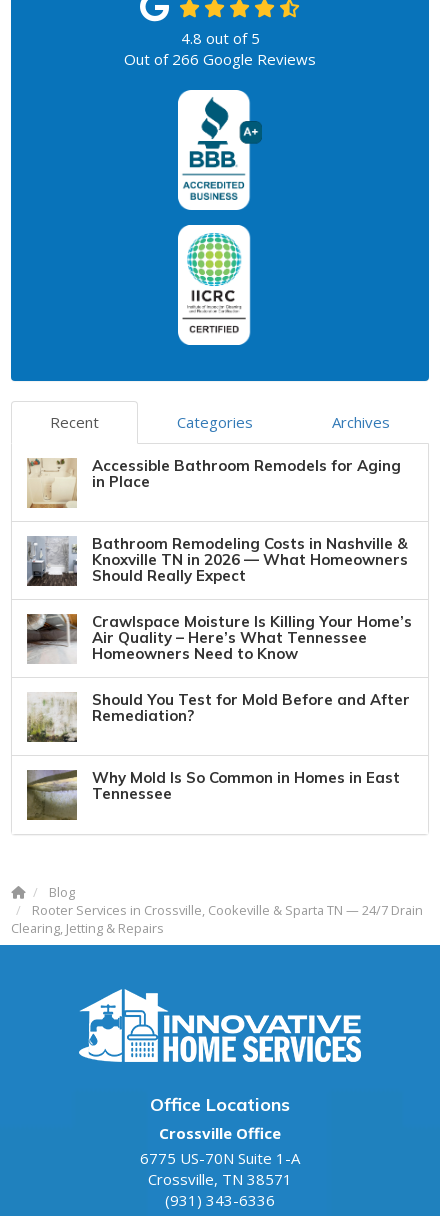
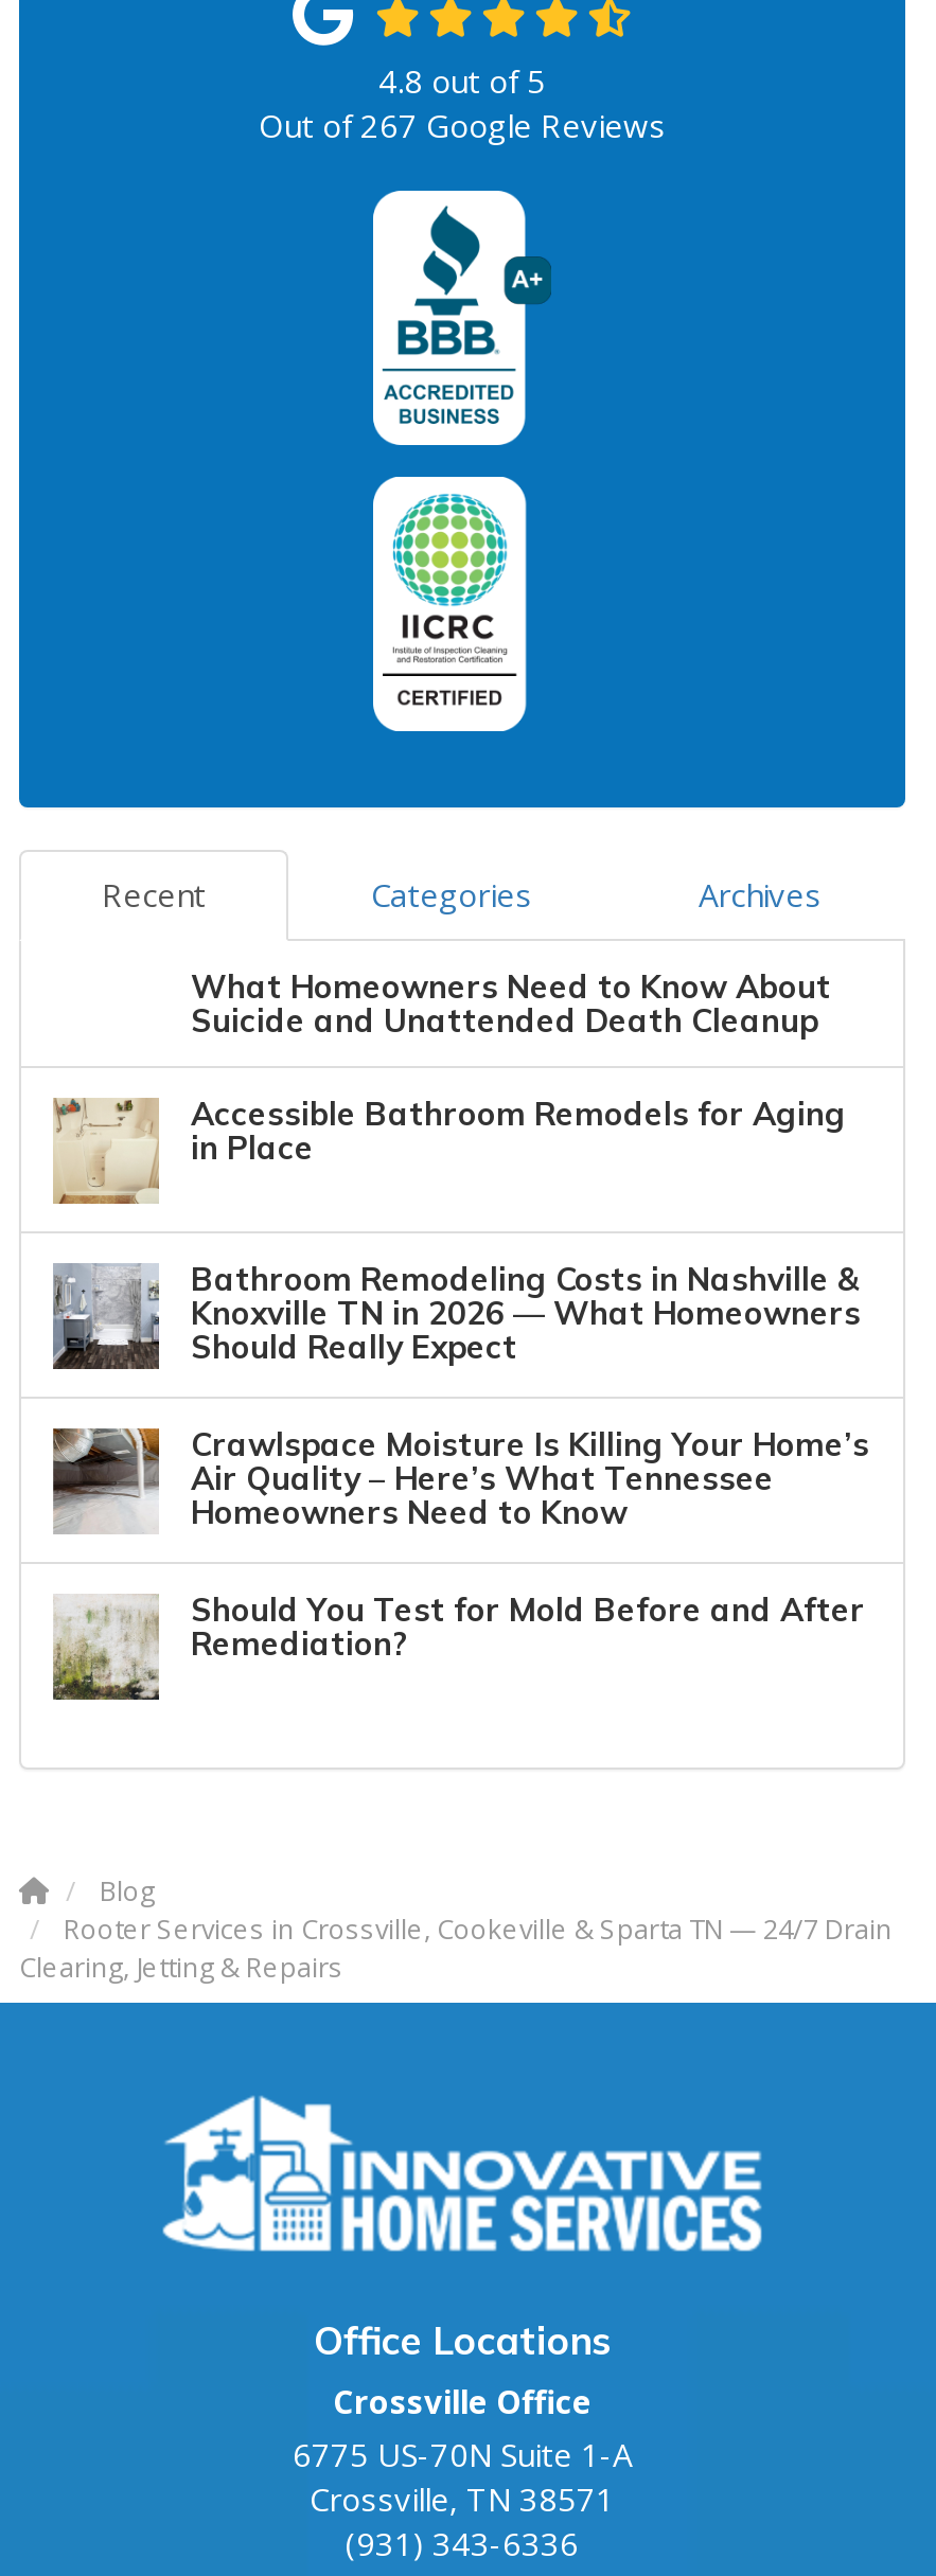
- Out of 266 Google Reviews
+ Out of 267 Google Reviews

+ What Homeowners Need to Know About
+ Suicide and Unattended Death Cleanup

moved down: [image] | Accessible Bathroom Remodels for Aging | in Place | ... | Should You Test for Mold Before and After | Remediation?

- [image]
- Why Mold Is So Common in Homes in East
- Tennessee
